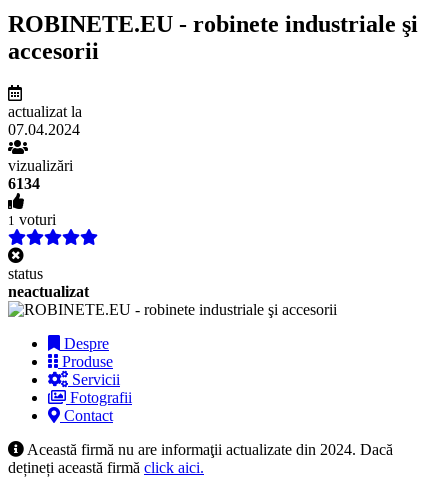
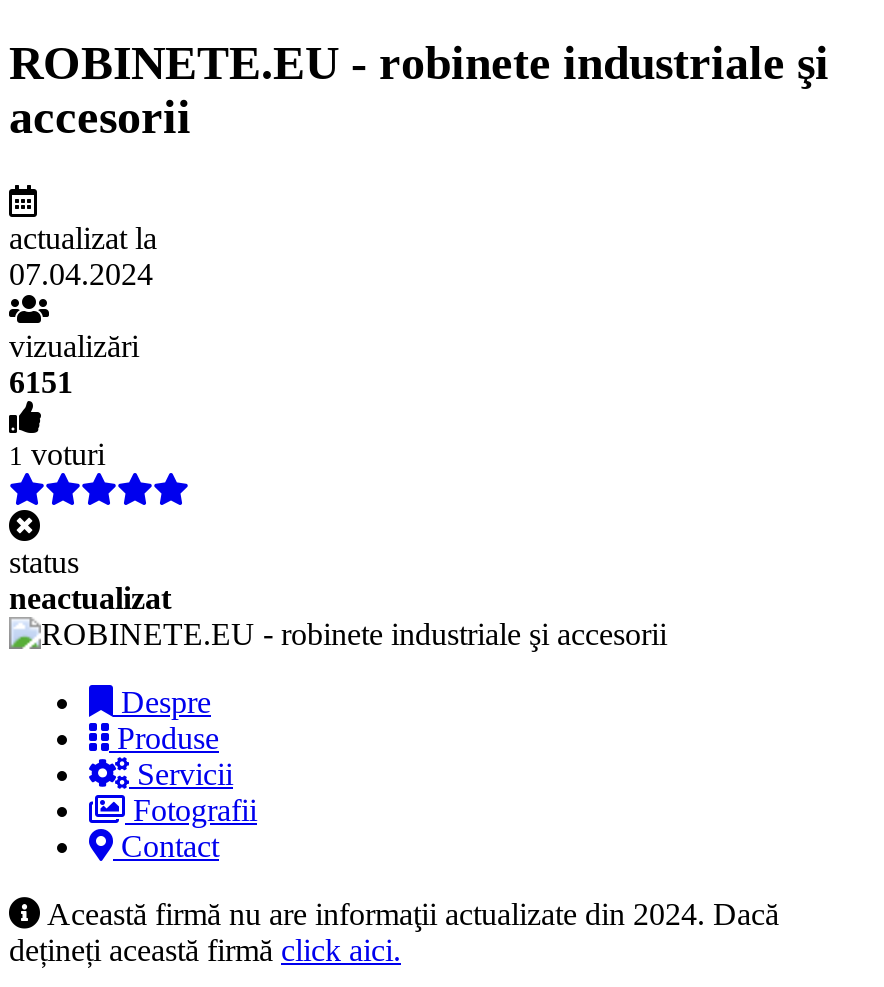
- 6134
+ 6151
